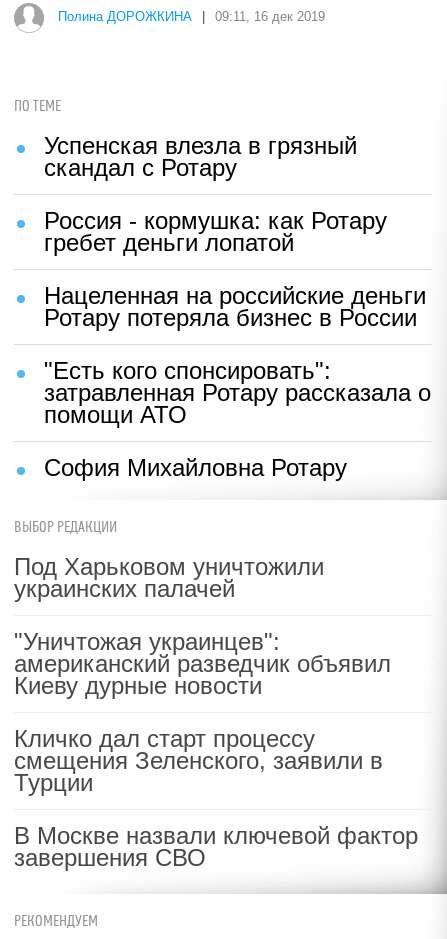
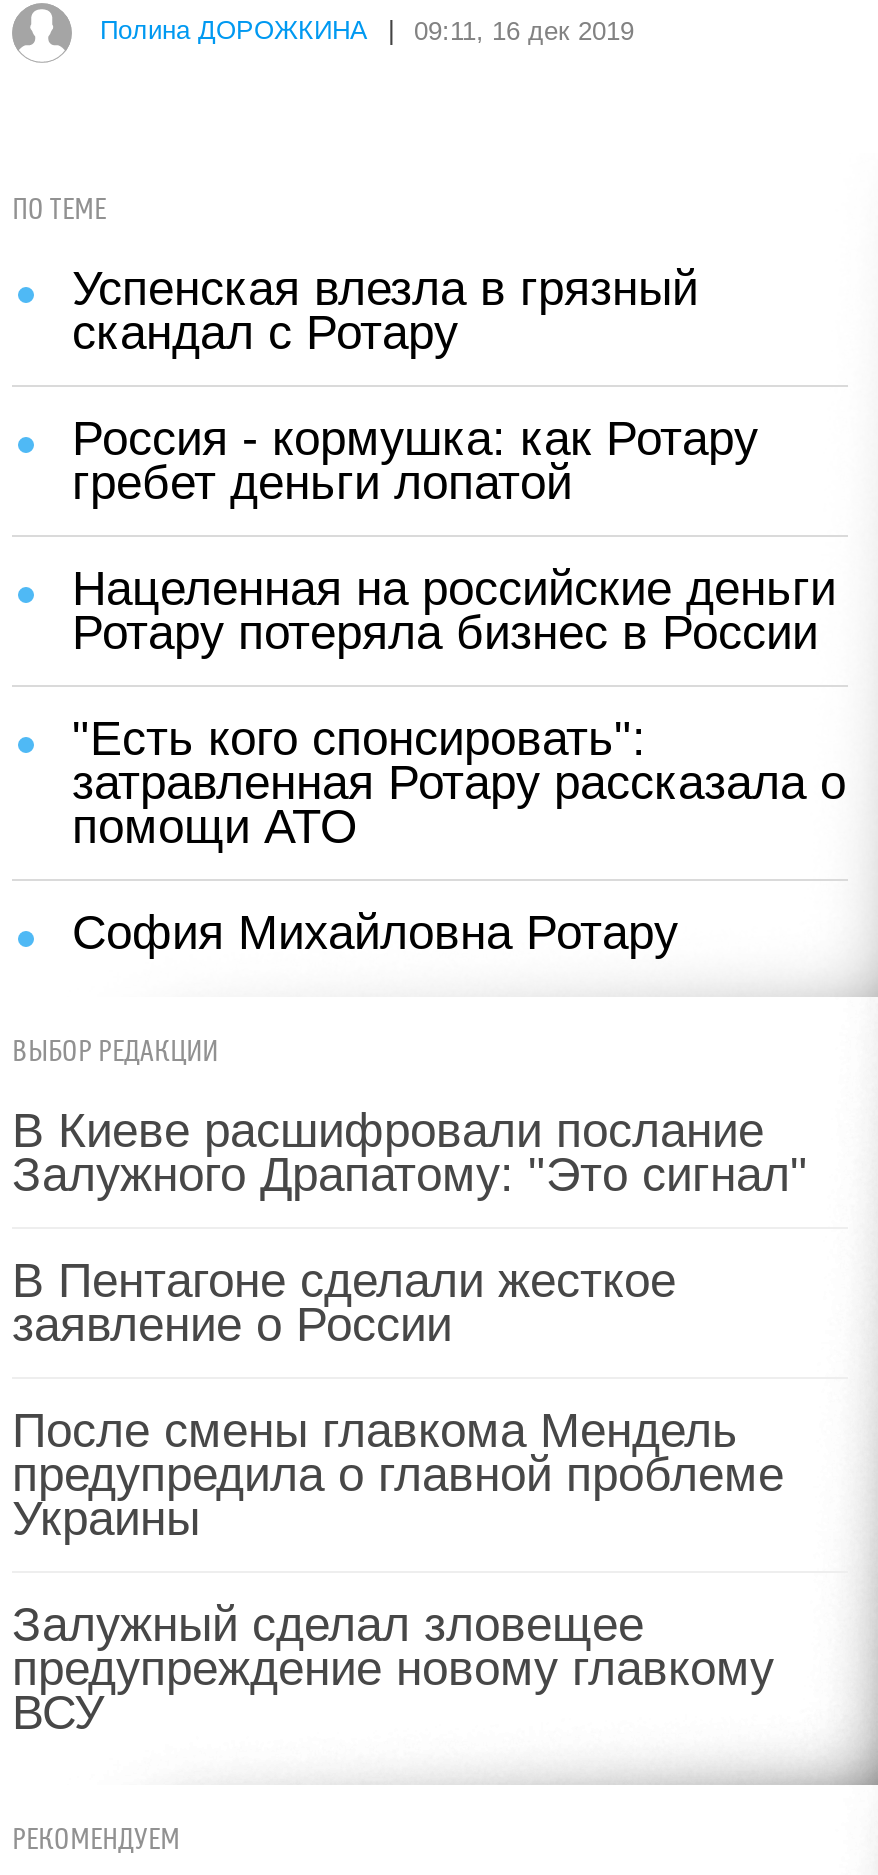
- Под Харьковом уничтожили
- украинских палачей
+ В Киеве расшифровали послание
+ Залужного Драпатому: "Это сигнал"

- "Уничтожая украинцев":
- американский разведчик объявил
- Киеву дурные новости
+ В Пентагоне сделали жесткое
+ заявление о России

- Кличко дал старт процессу
- смещения Зеленского, заявили в
- Турции
+ После смены главкома Мендель
+ предупредила о главной проблеме
+ Украины

- В Москве назвали ключевой фактор
- завершения СВО
+ Залужный сделал зловещее
+ предупреждение новому главкому
+ ВСУ
